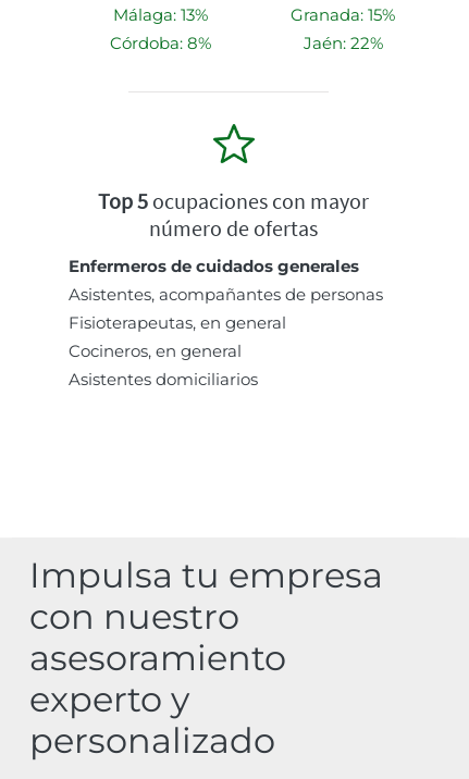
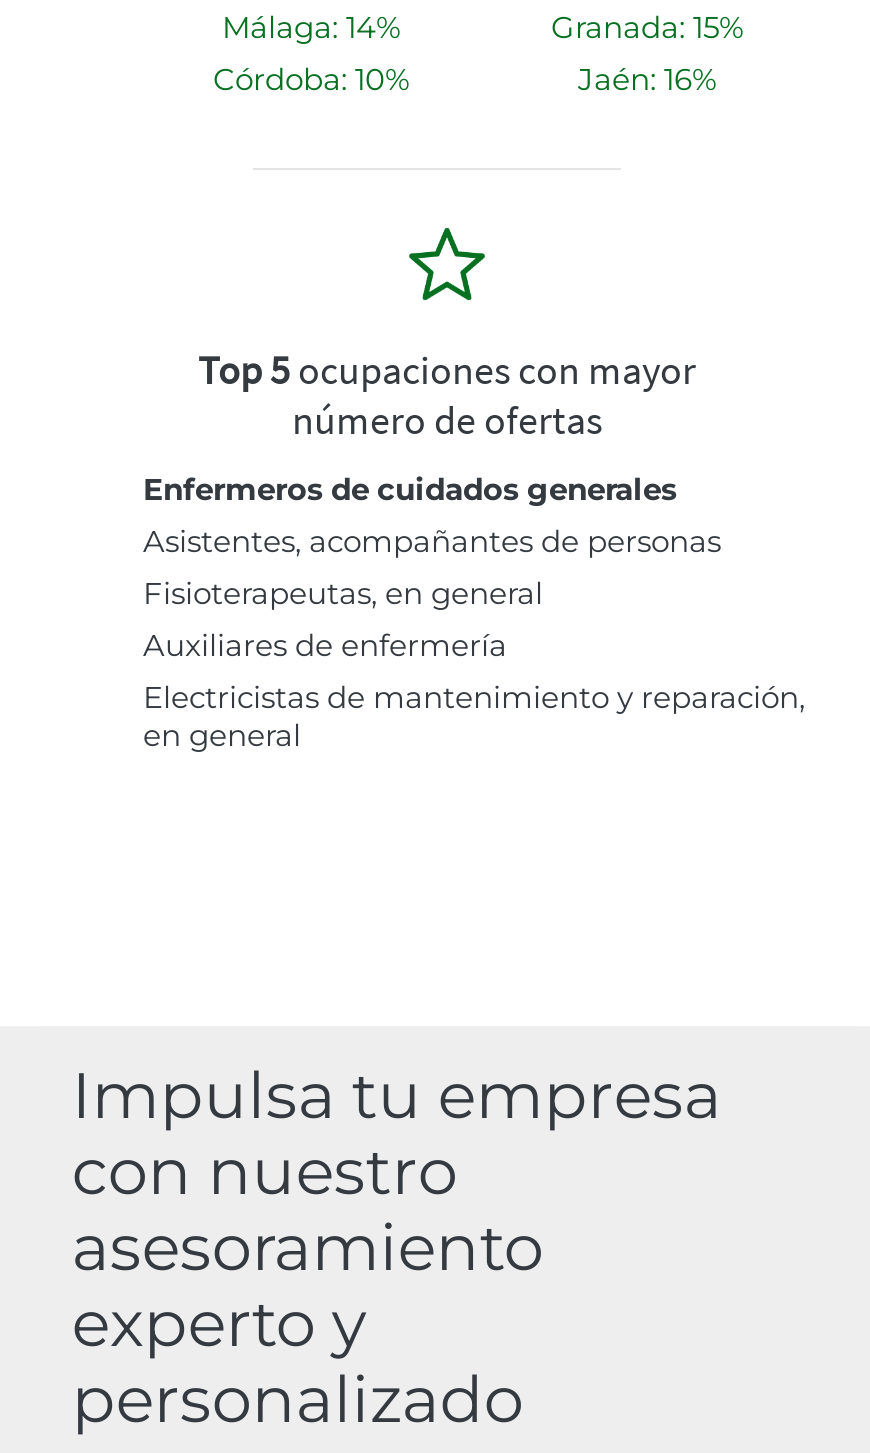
- Málaga: 13%
+ Málaga: 14%

- Córdoba: 8%
+ Córdoba: 10%

- Jaén: 22%
+ Jaén: 16%

- Cocineros, en general
- Asistentes domiciliarios
+ Auxiliares de enfermería
+ Electricistas de mantenimiento y reparación,
+ en general
